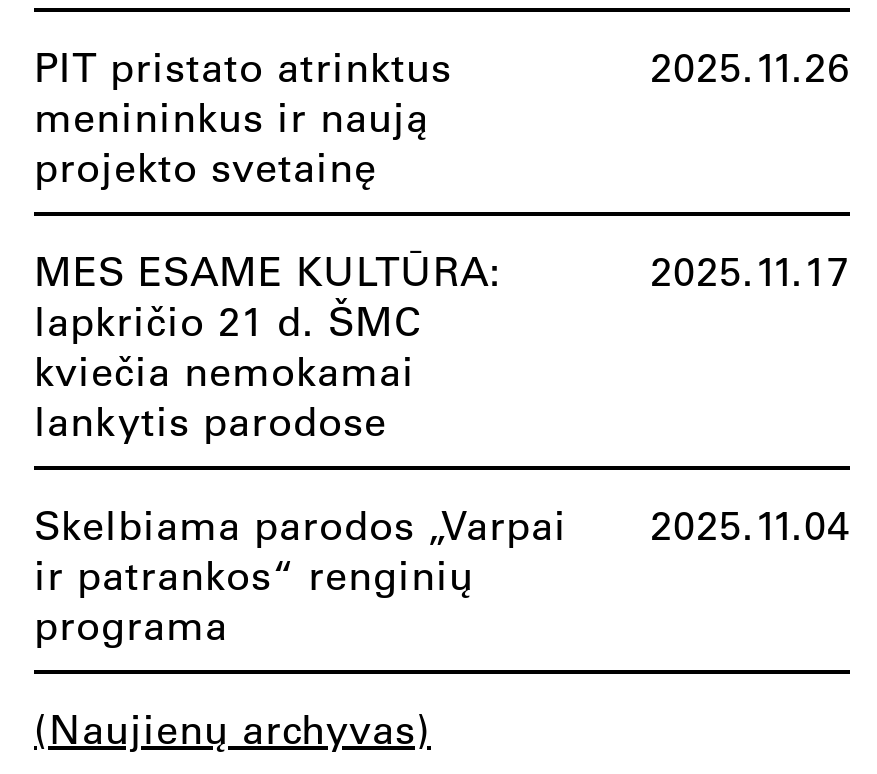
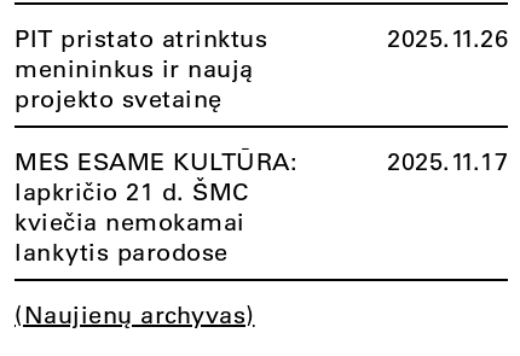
- Skelbiama parodos „Varpai
- ir patrankos“ renginių
- programa

- 2025.11.04
